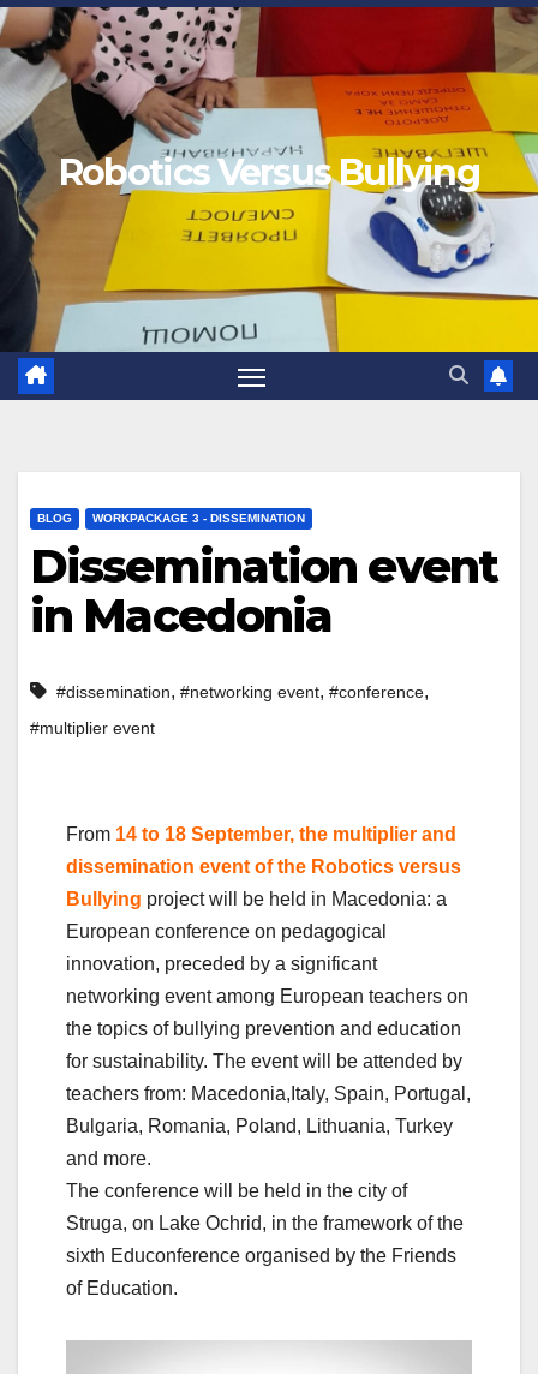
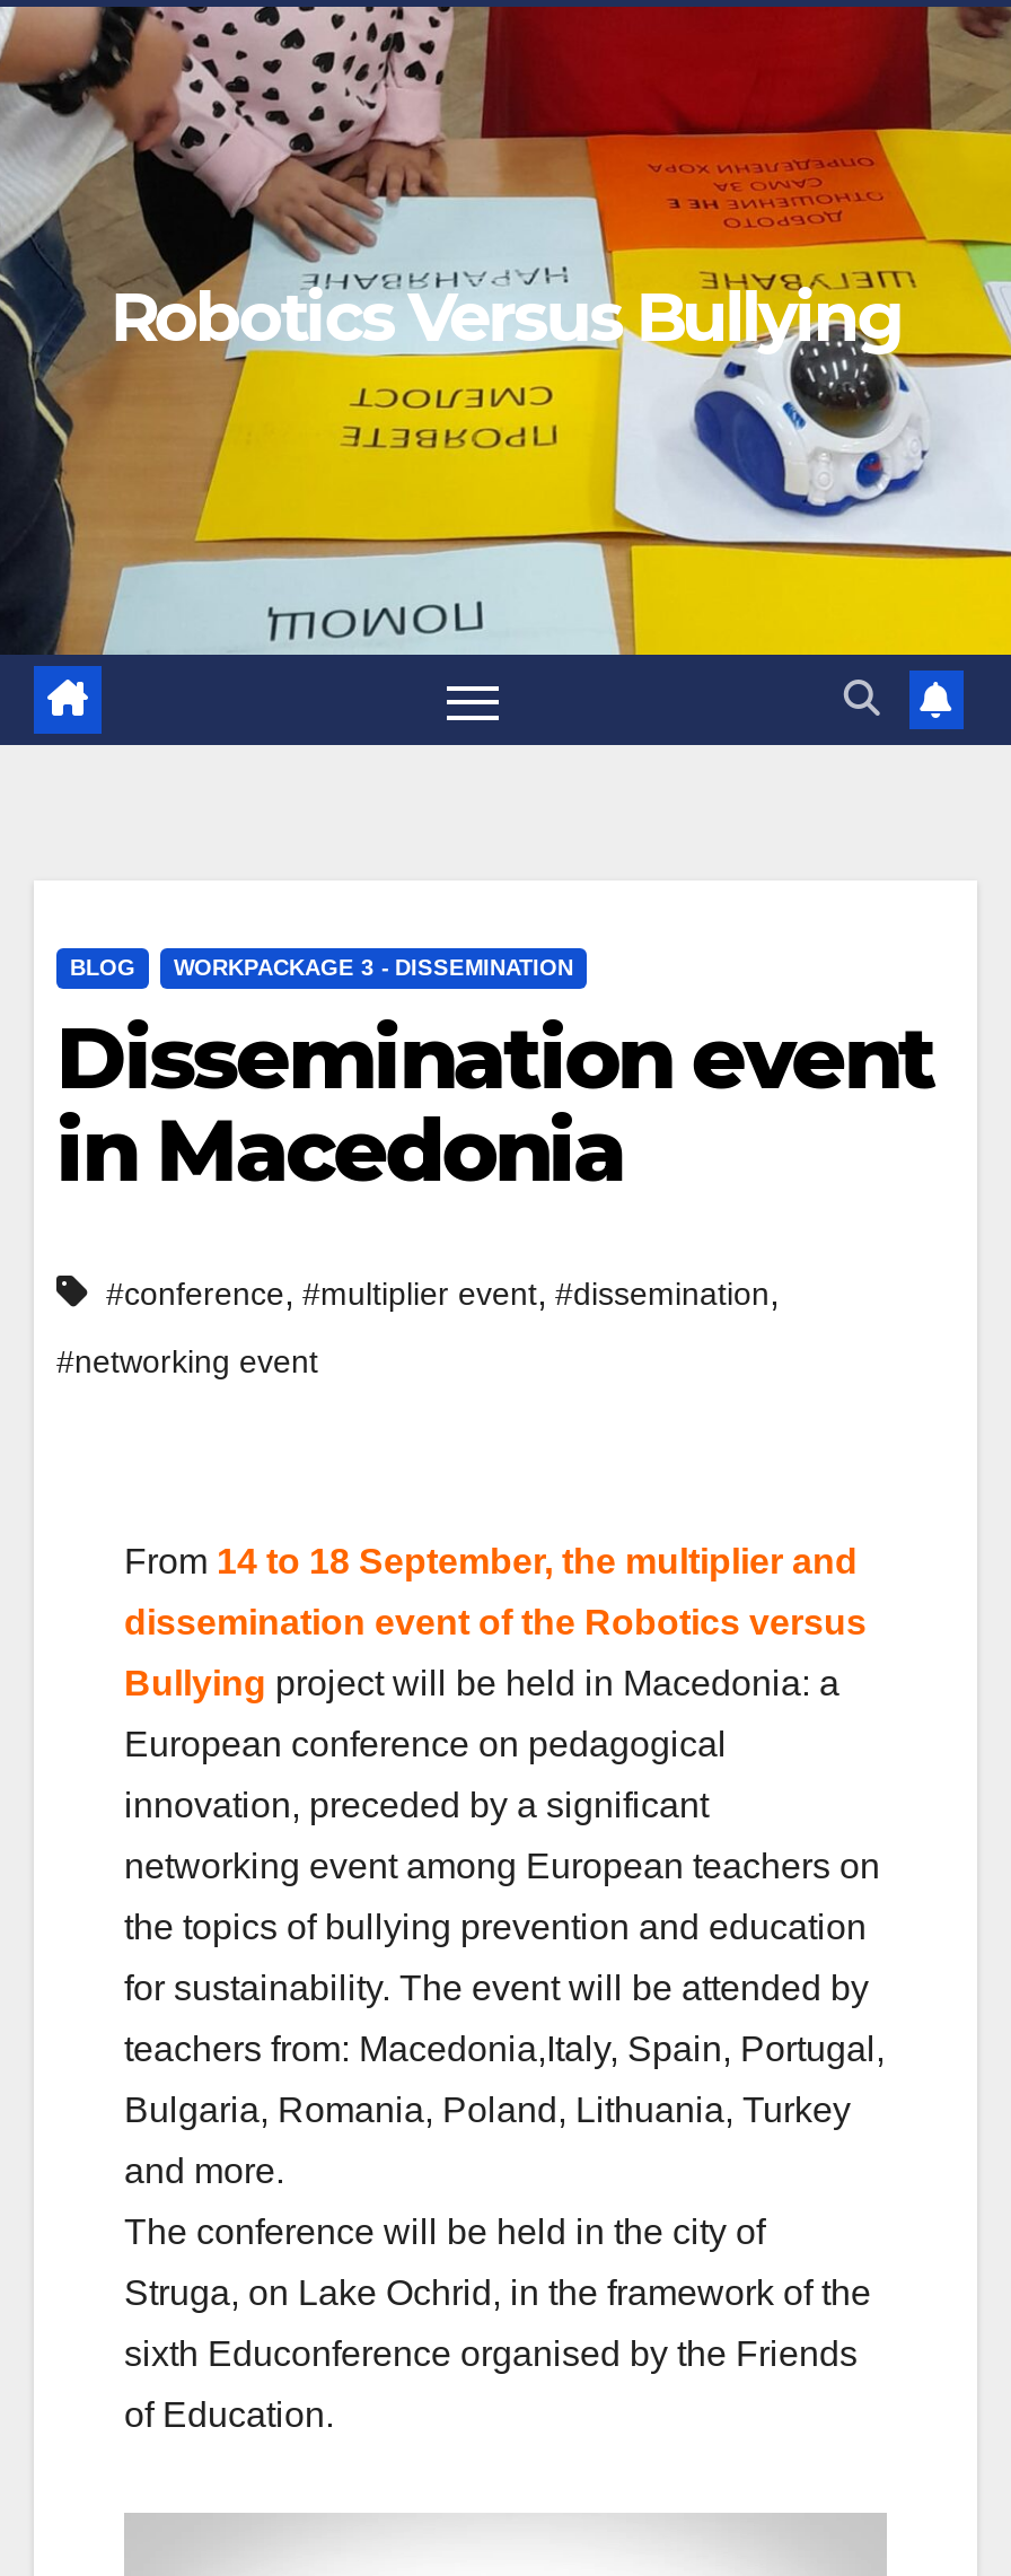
- #dissemination, #networking event, #conference,
+ #conference, #multiplier event, #dissemination,

- #multiplier event
+ #networking event
